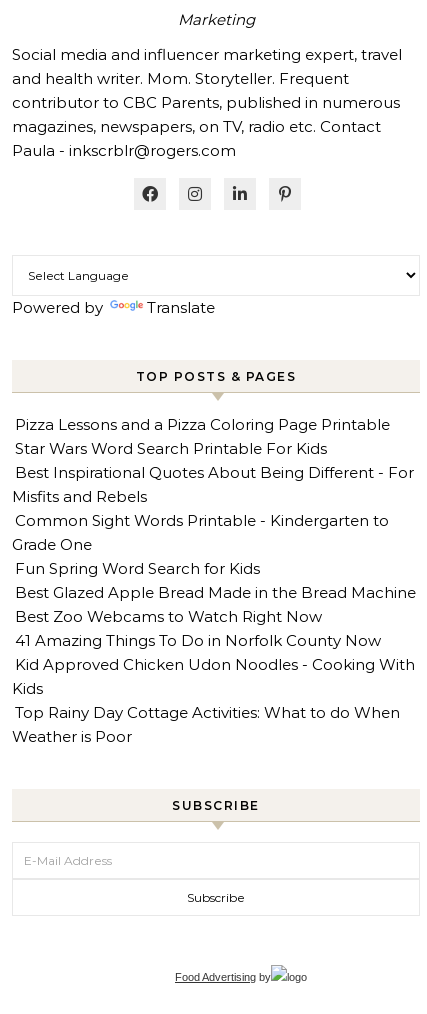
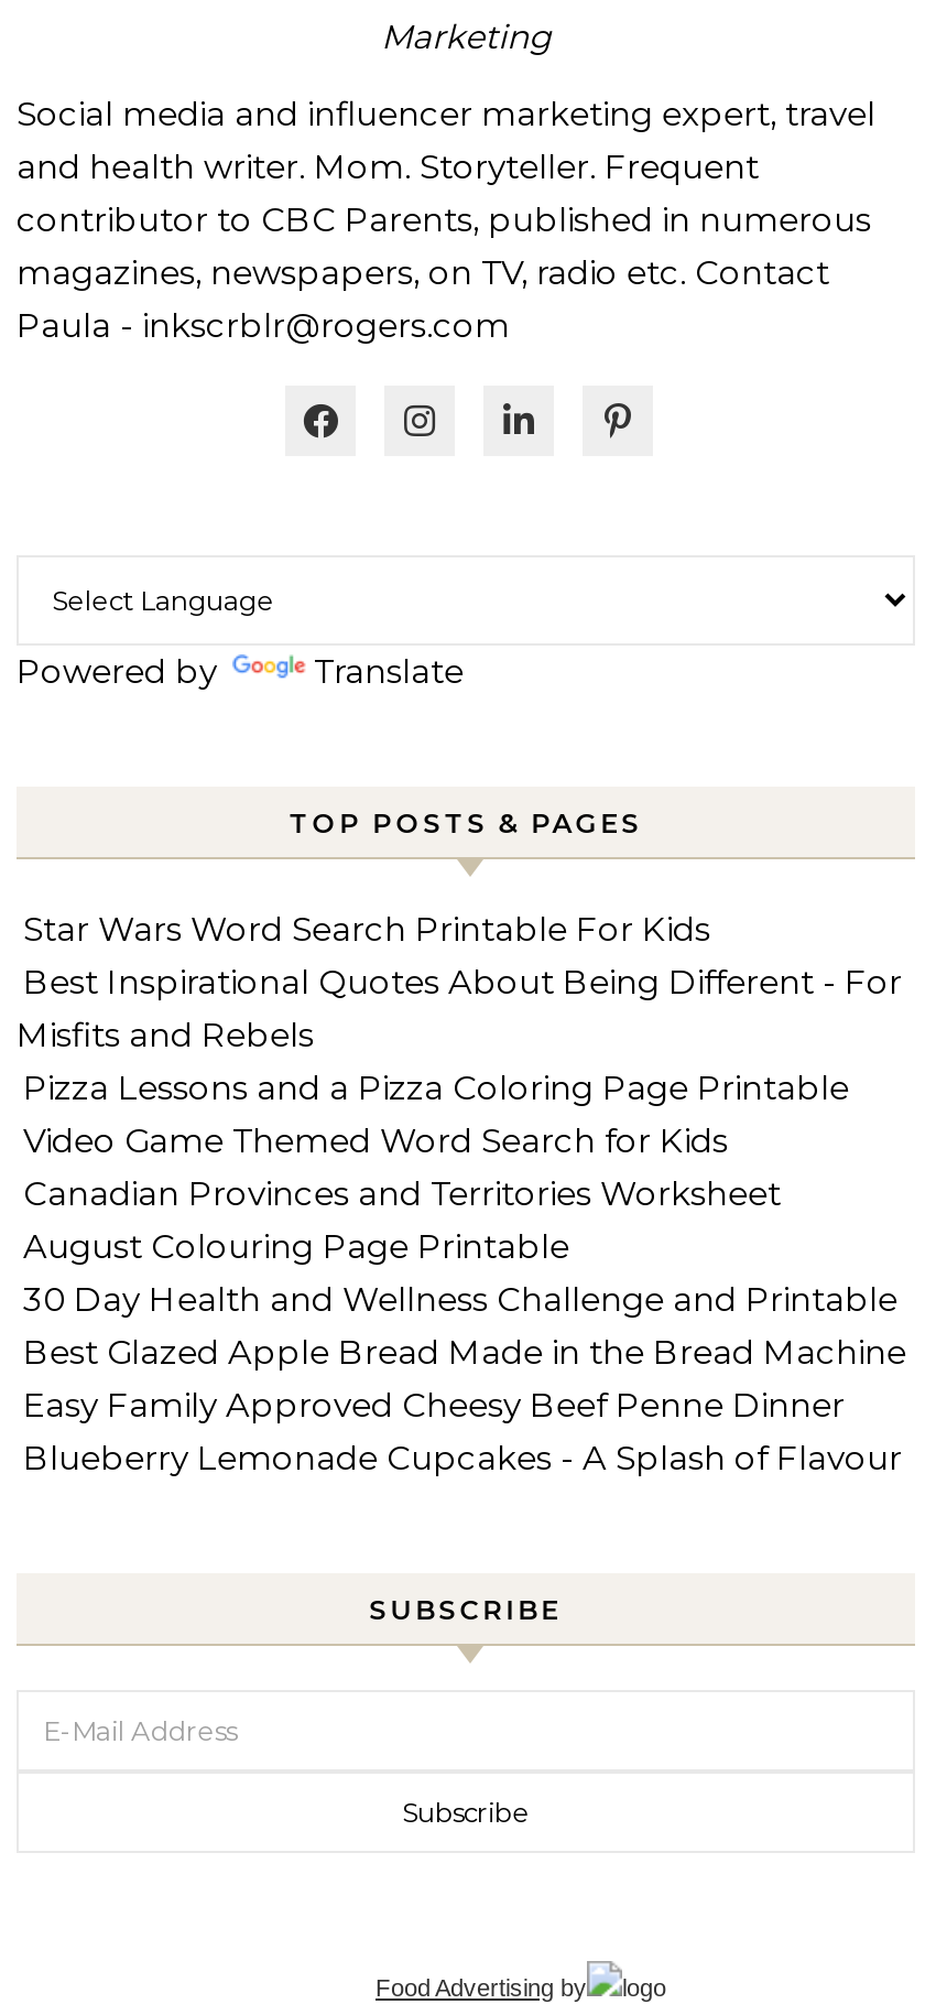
moved down: Pizza Lessons and a Pizza Coloring Page Printable

- Common Sight Words Printable - Kindergarten to
- Grade One
- Fun Spring Word Search for Kids
+ Video Game Themed Word Search for Kids
+ Canadian Provinces and Territories Worksheet
+ August Colouring Page Printable
+ 30 Day Health and Wellness Challenge and Printable

moved down: Best Glazed Apple Bread Made in the Bread Machine

- Best Zoo Webcams to Watch Right Now
- 41 Amazing Things To Do in Norfolk County Now
- Kid Approved Chicken Udon Noodles - Cooking With
- Kids
- Top Rainy Day Cottage Activities: What to do When
- Weather is Poor
+ Easy Family Approved Cheesy Beef Penne Dinner
+ Blueberry Lemonade Cupcakes - A Splash of Flavour
